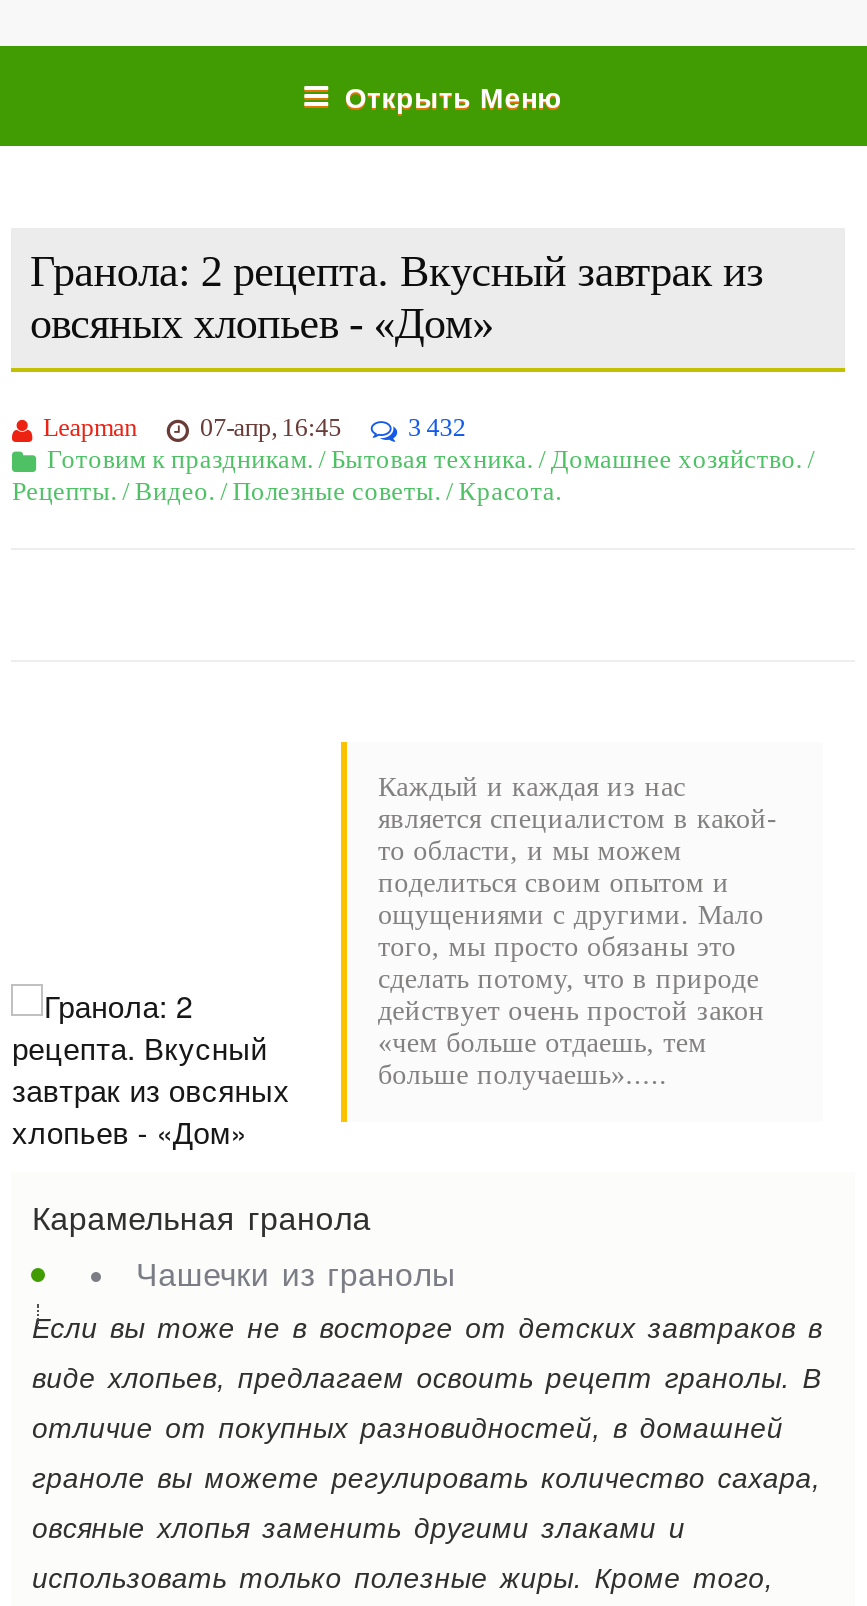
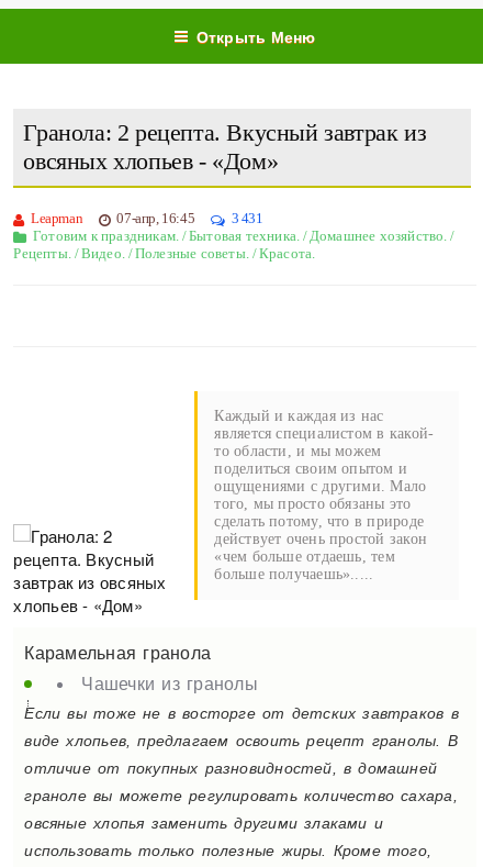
- 3 432
+ 3 431
